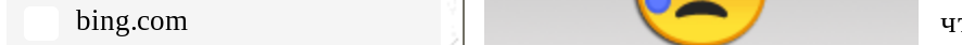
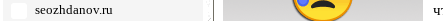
- bing.com
+ seozhdanov.ru
